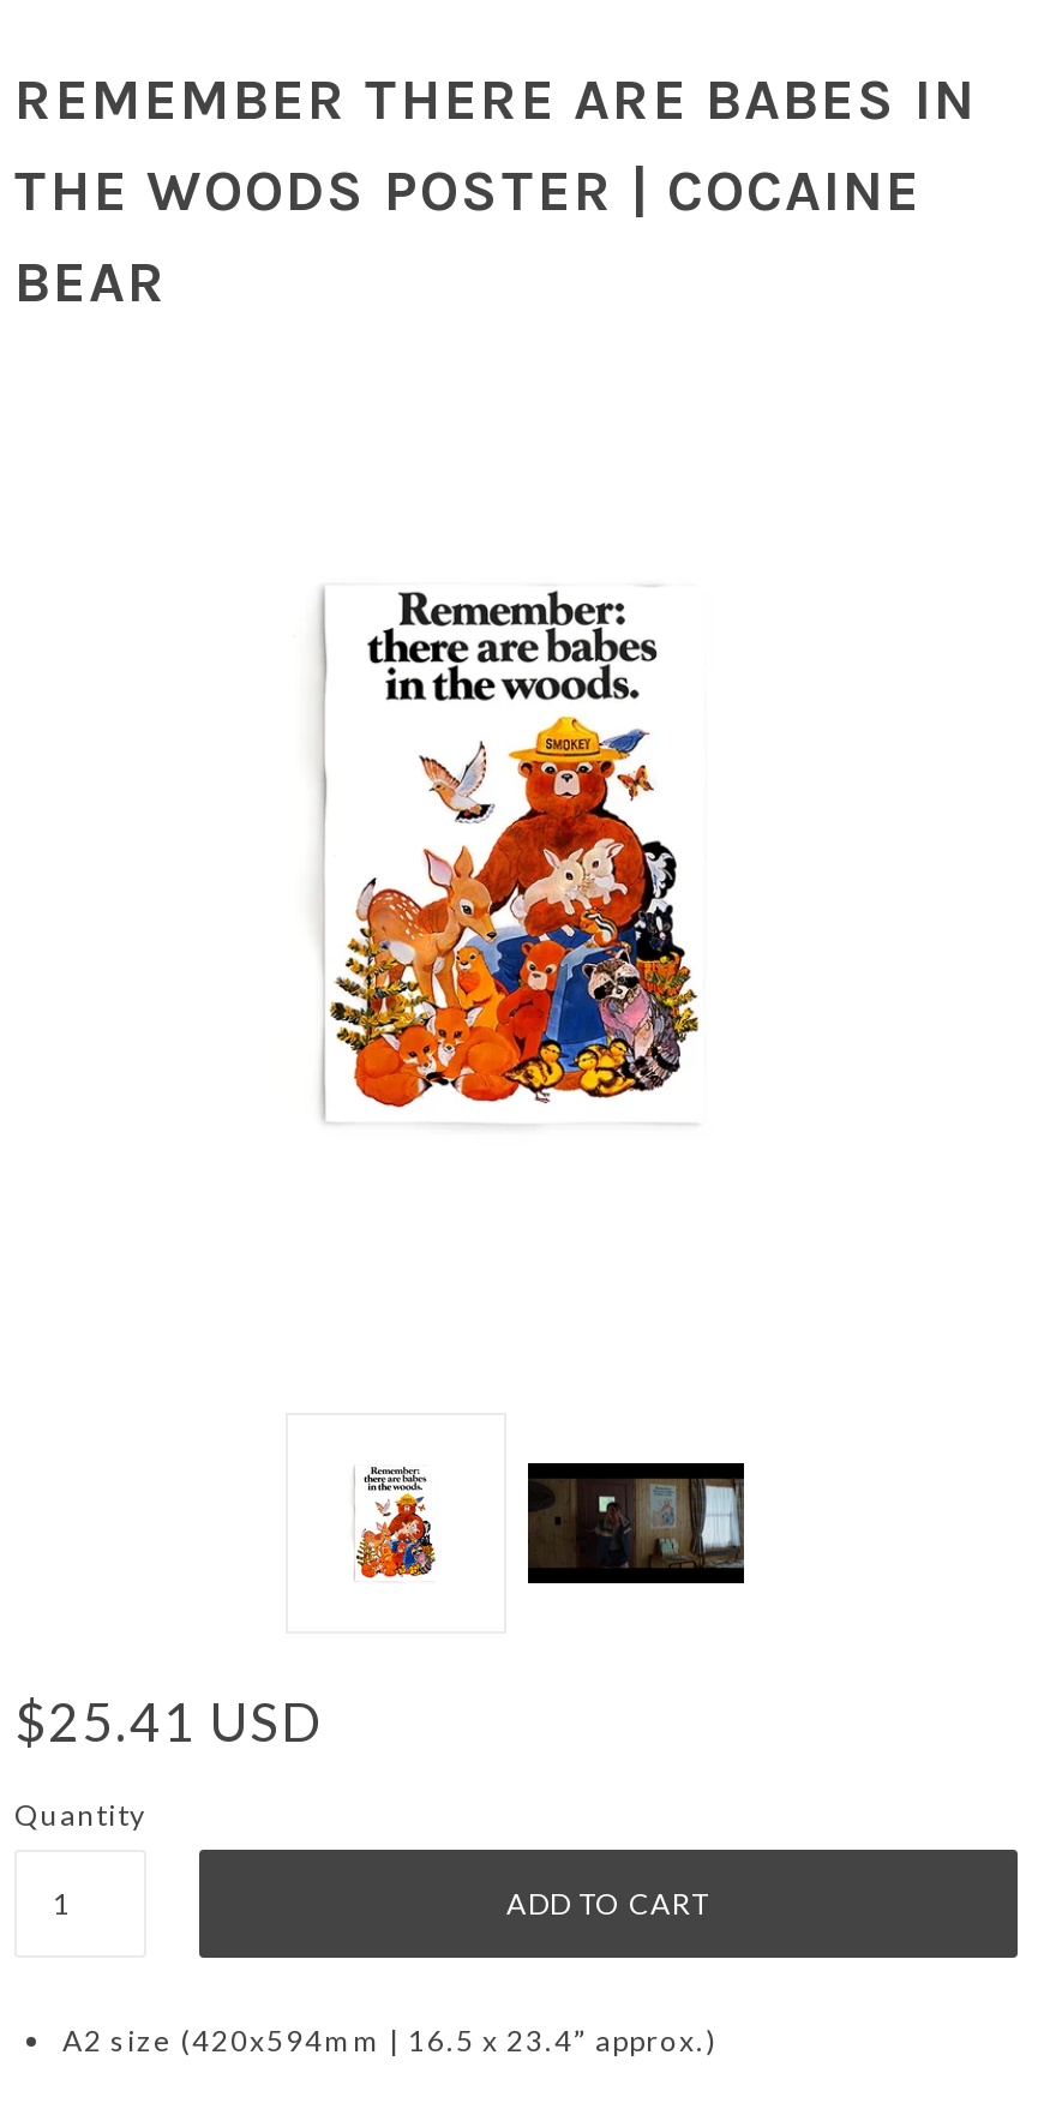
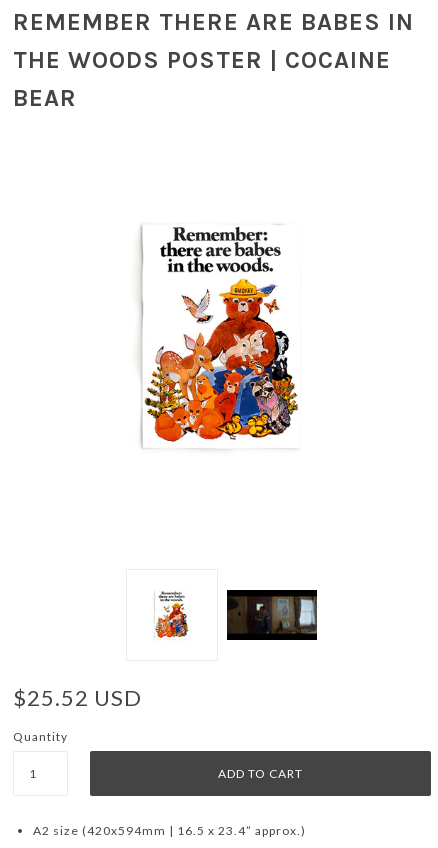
- $25.41 USD
+ $25.52 USD
